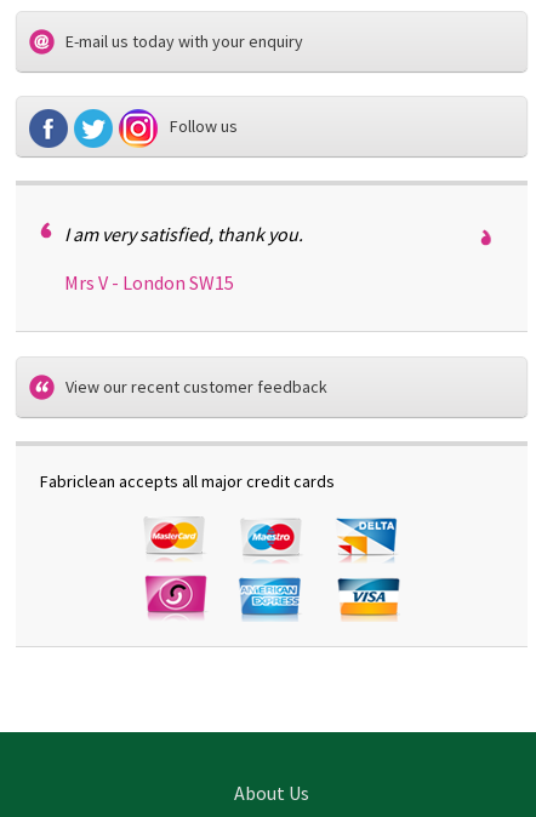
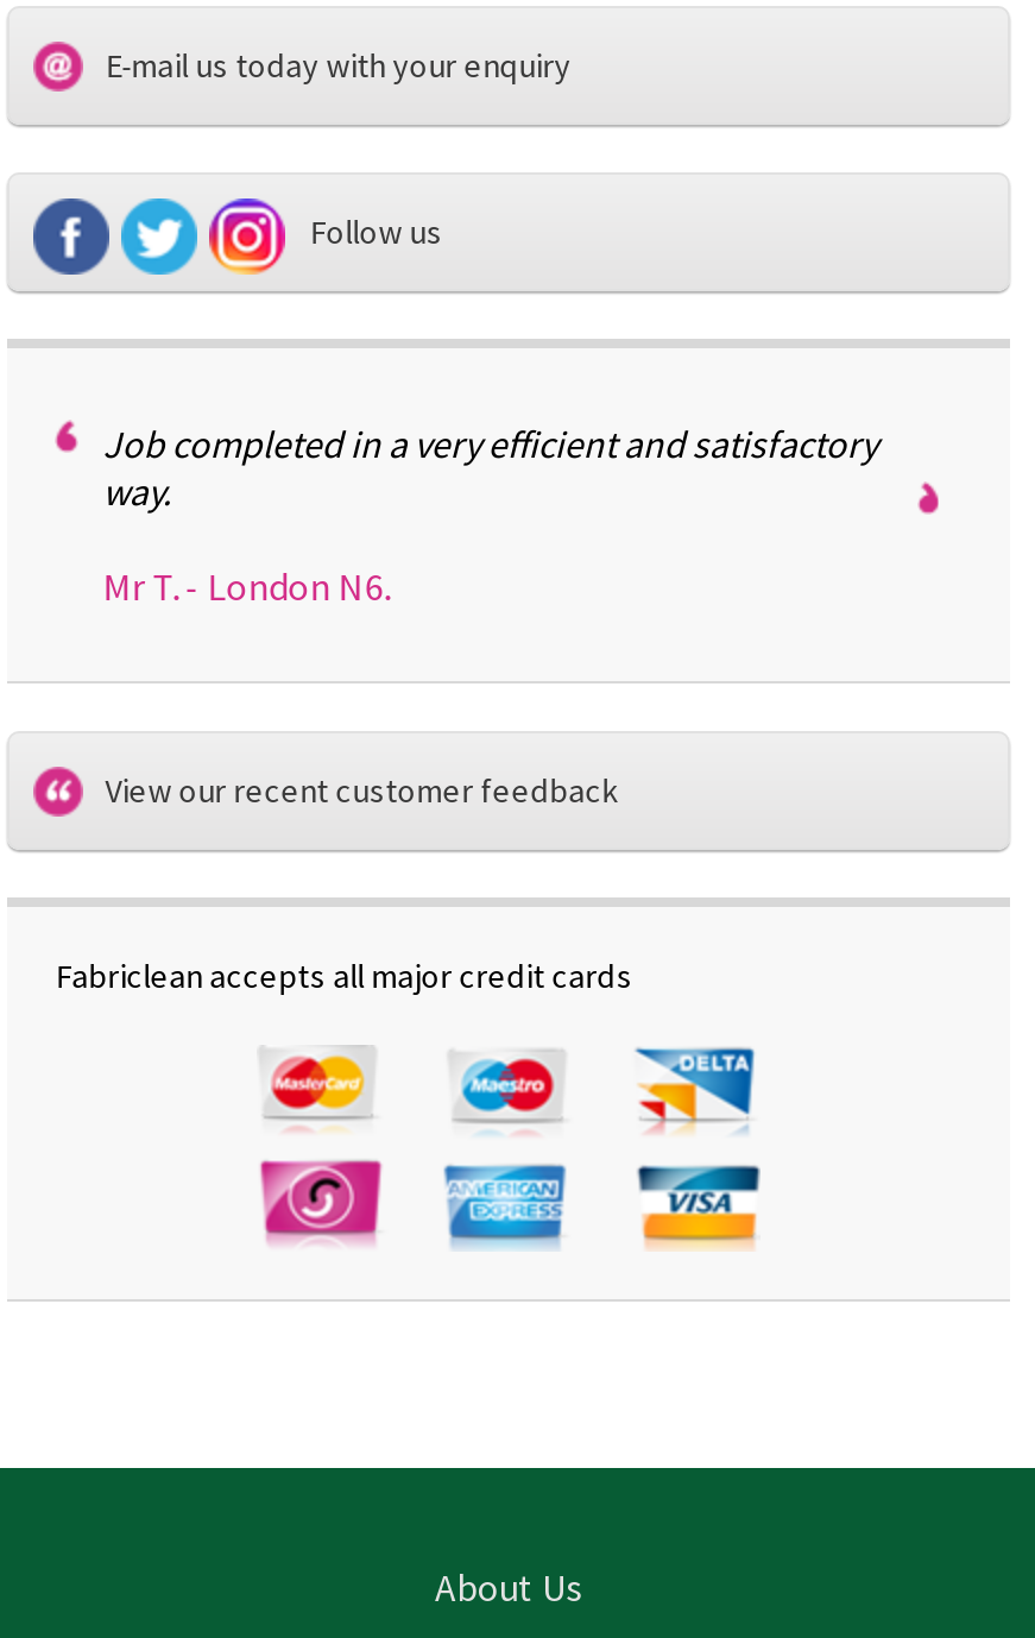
- I am very satisfied, thank you.
+ Job completed in a very efficient and satisfactory
+ way.

- Mrs V - London SW15
+ Mr T. - London N6.
